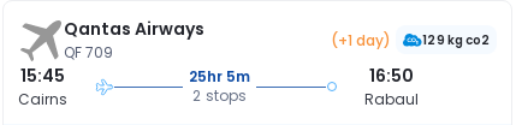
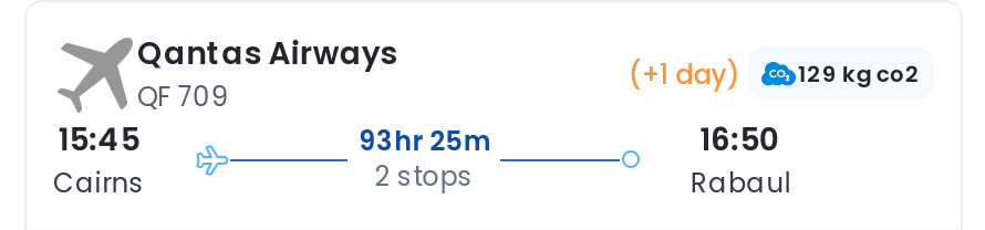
- 25hr 5m
+ 93hr 25m
